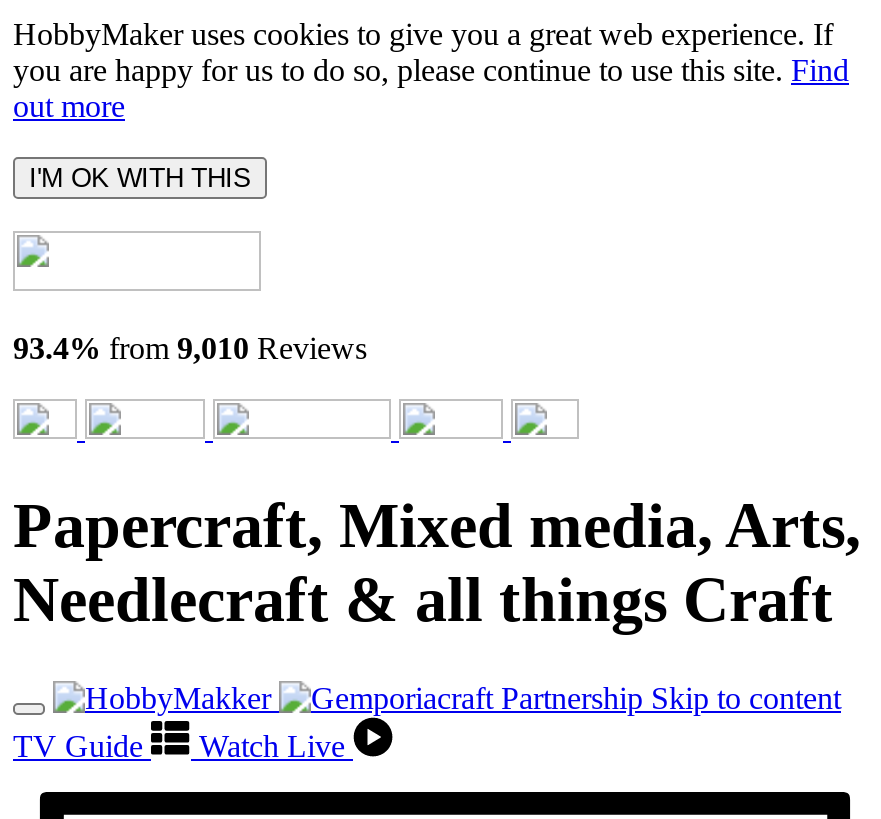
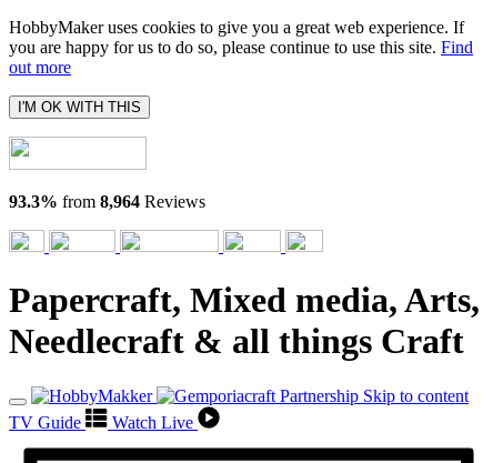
- 93.4% from 9,010 Reviews
+ 93.3% from 8,964 Reviews
